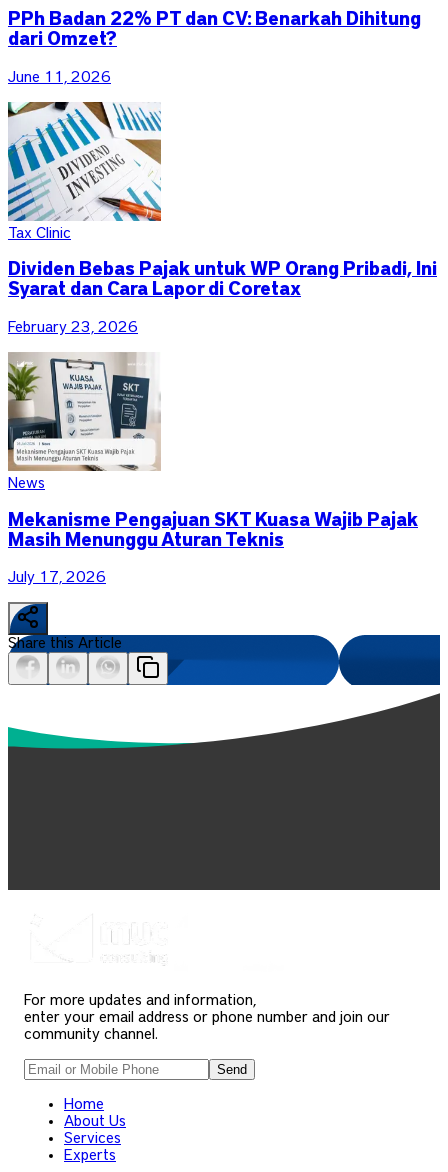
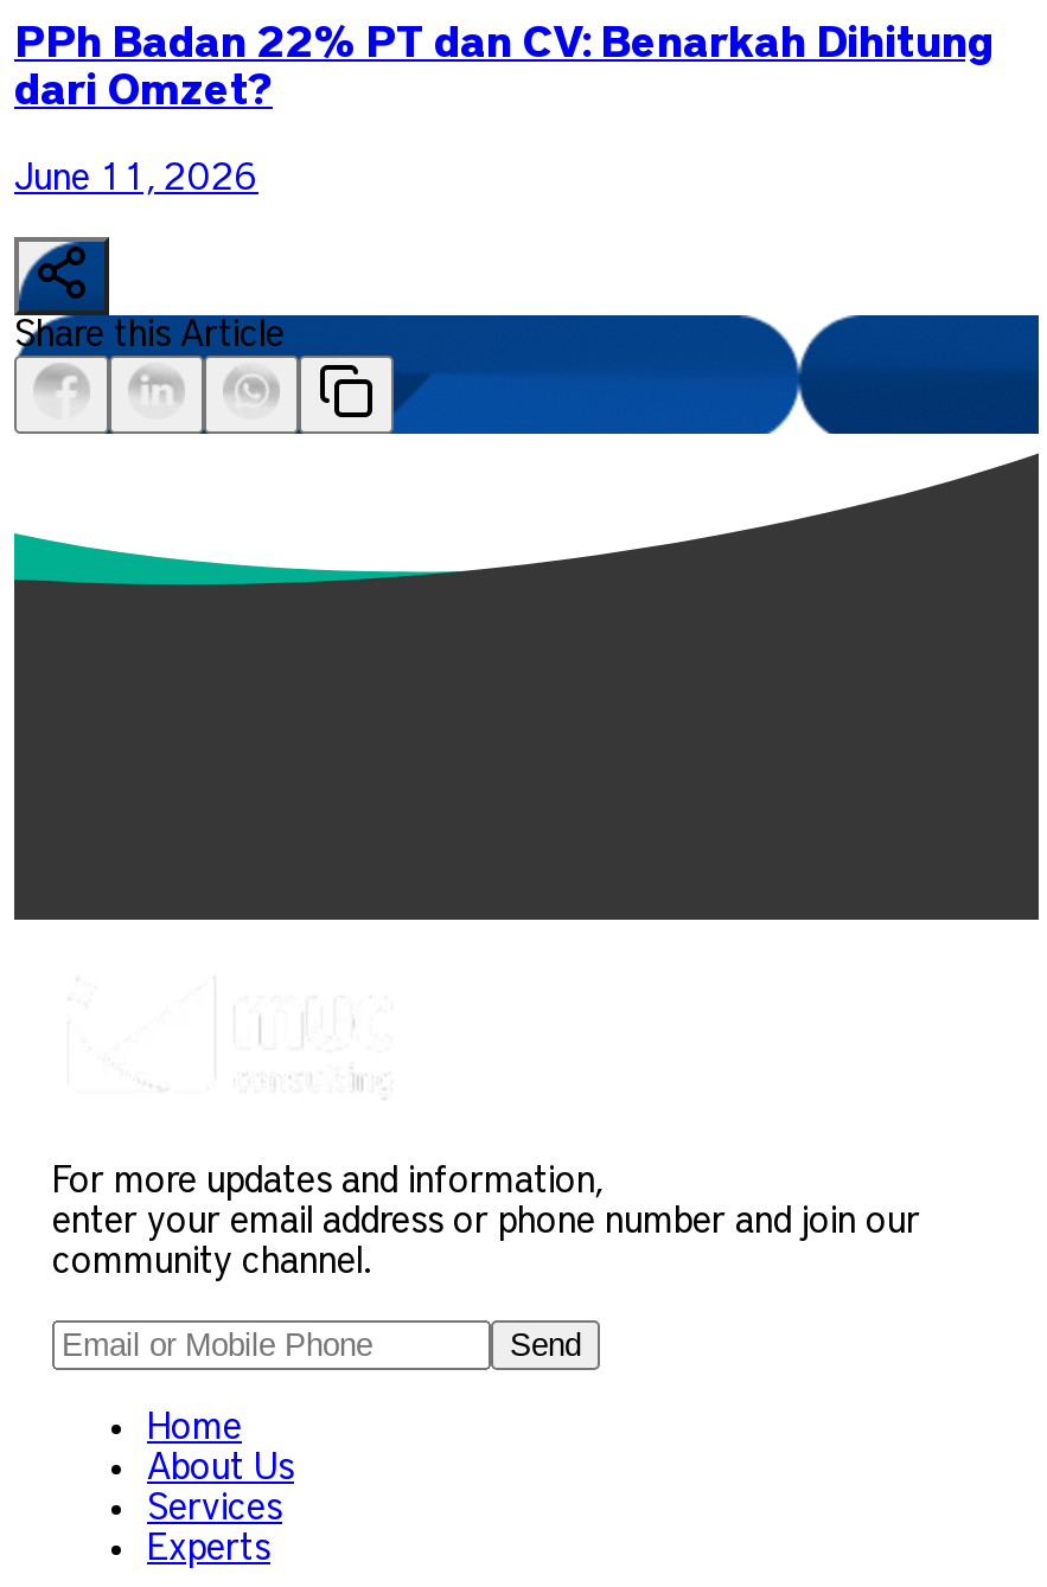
- [image]
- Tax Clinic
- Dividen Bebas Pajak untuk WP Orang Pribadi, Ini
- Syarat dan Cara Lapor di Coretax
- February 23, 2026

- [image]
- News
- Mekanisme Pengajuan SKT Kuasa Wajib Pajak
- Masih Menunggu Aturan Teknis
- July 17, 2026
